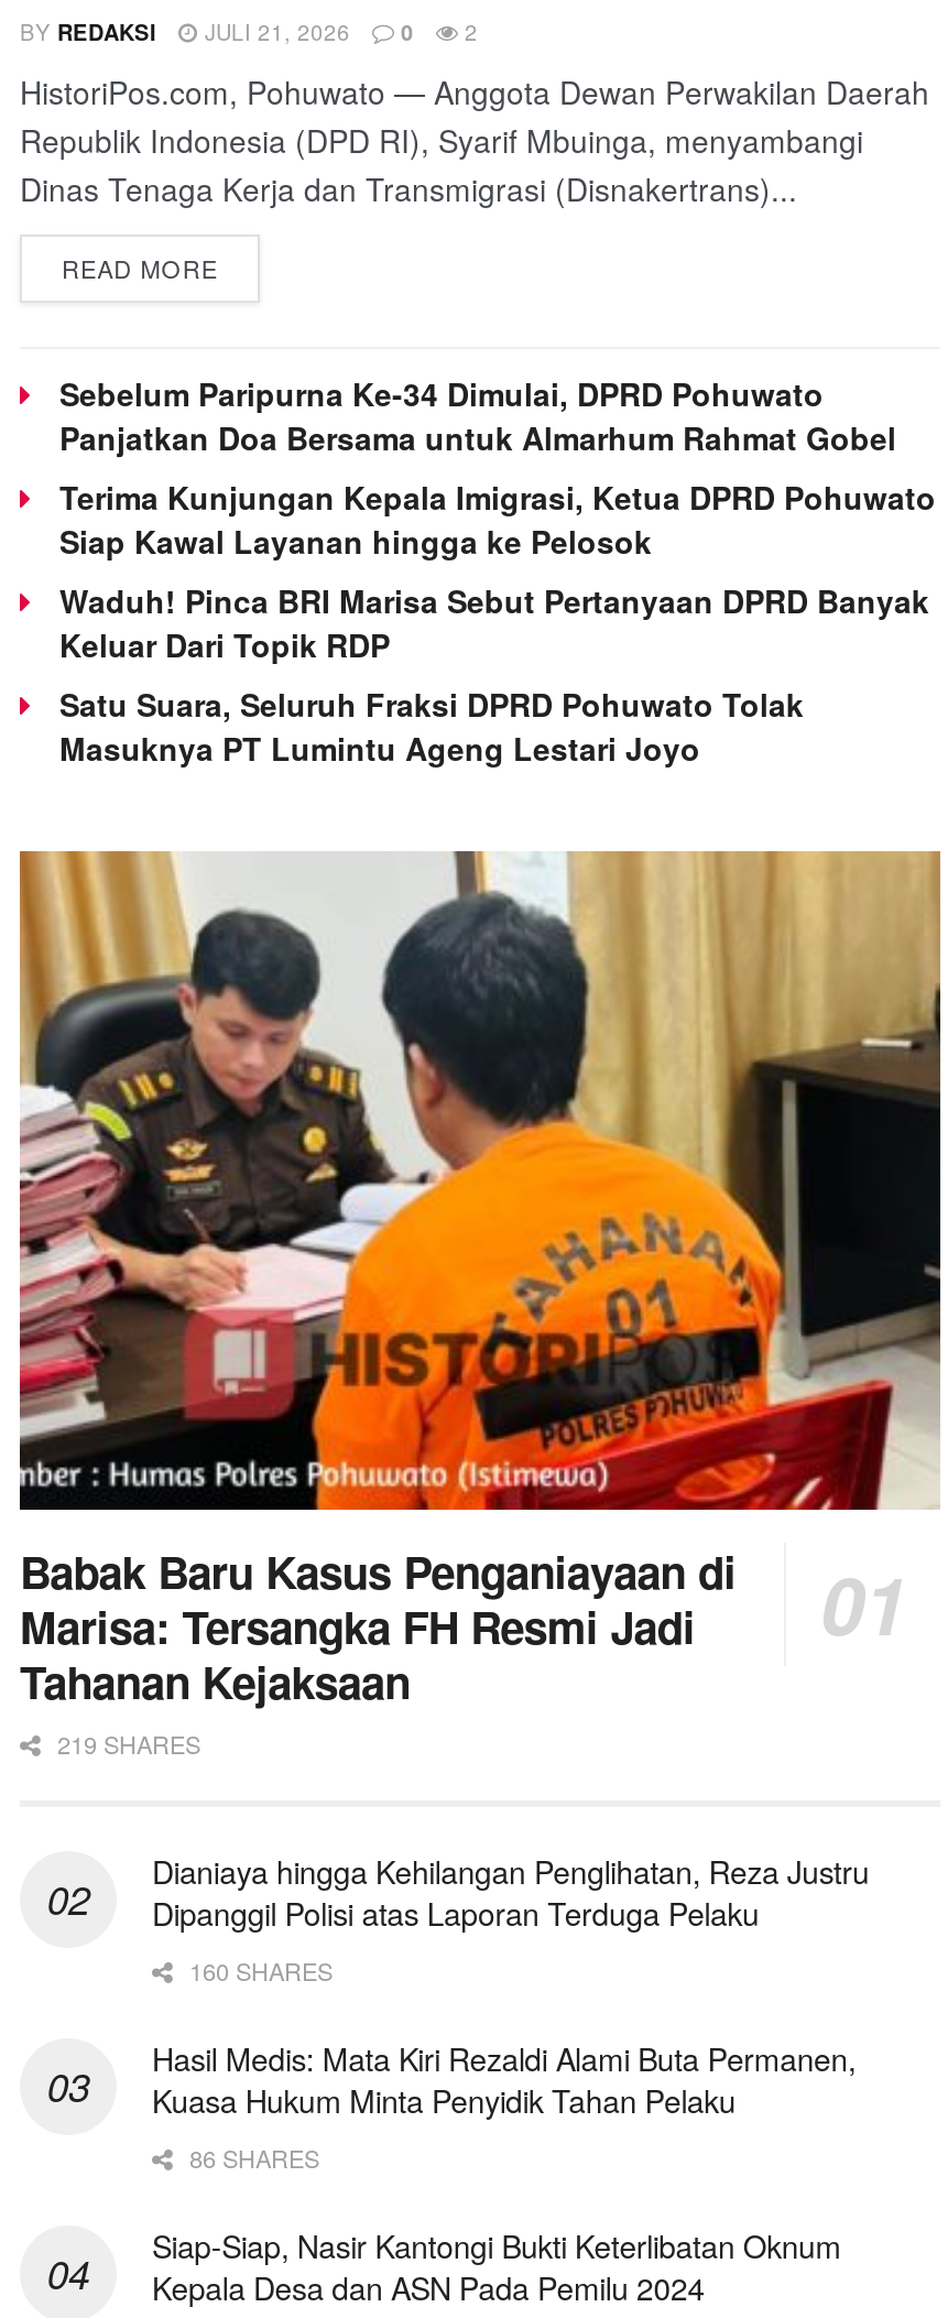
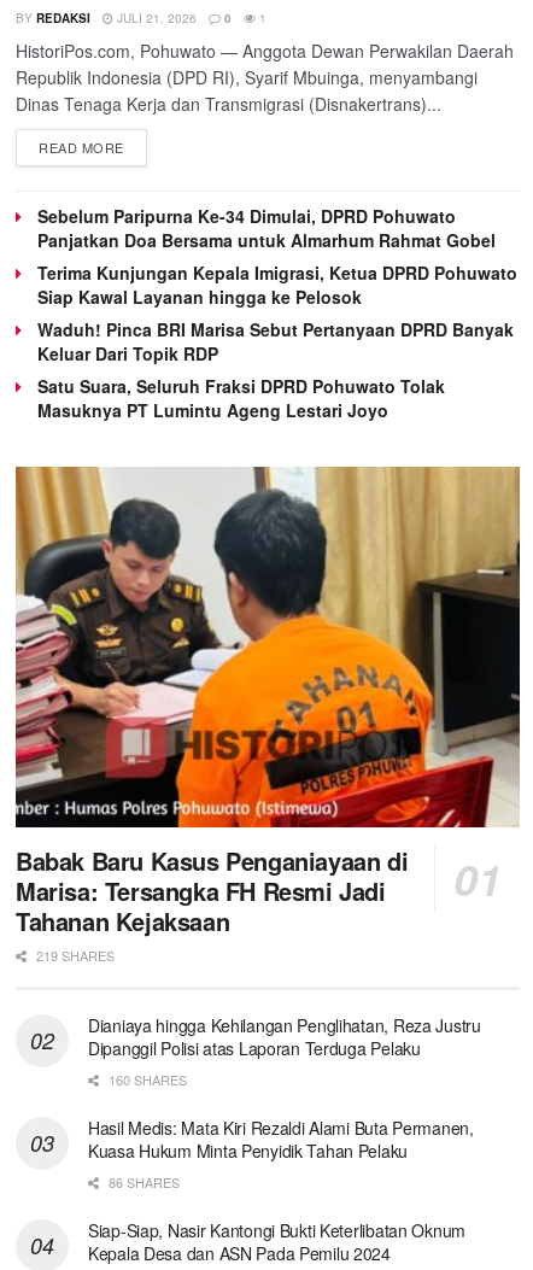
- 2
+ 1
